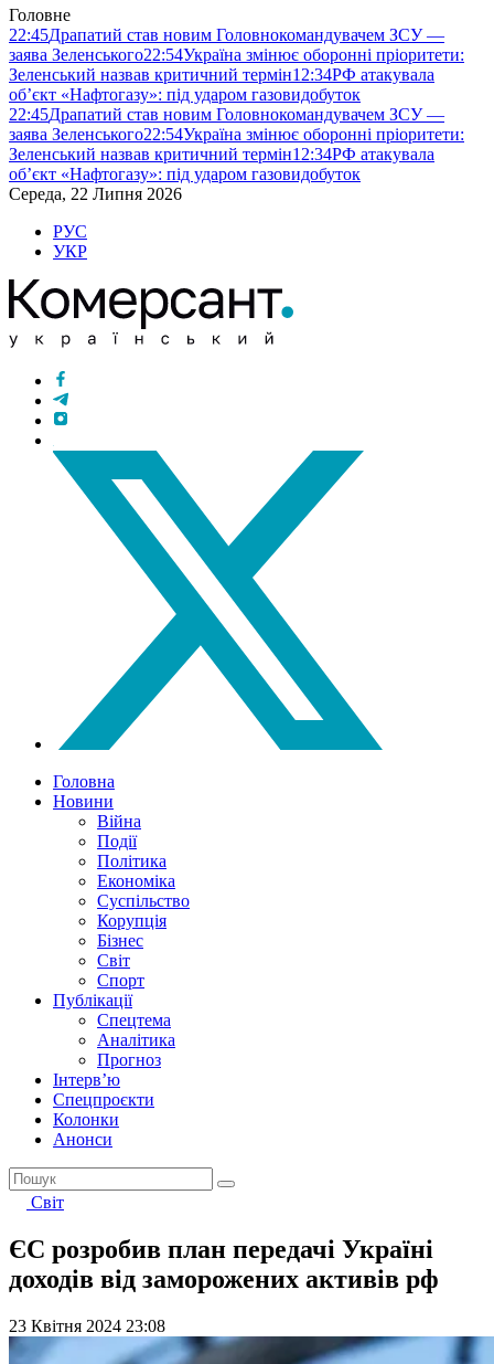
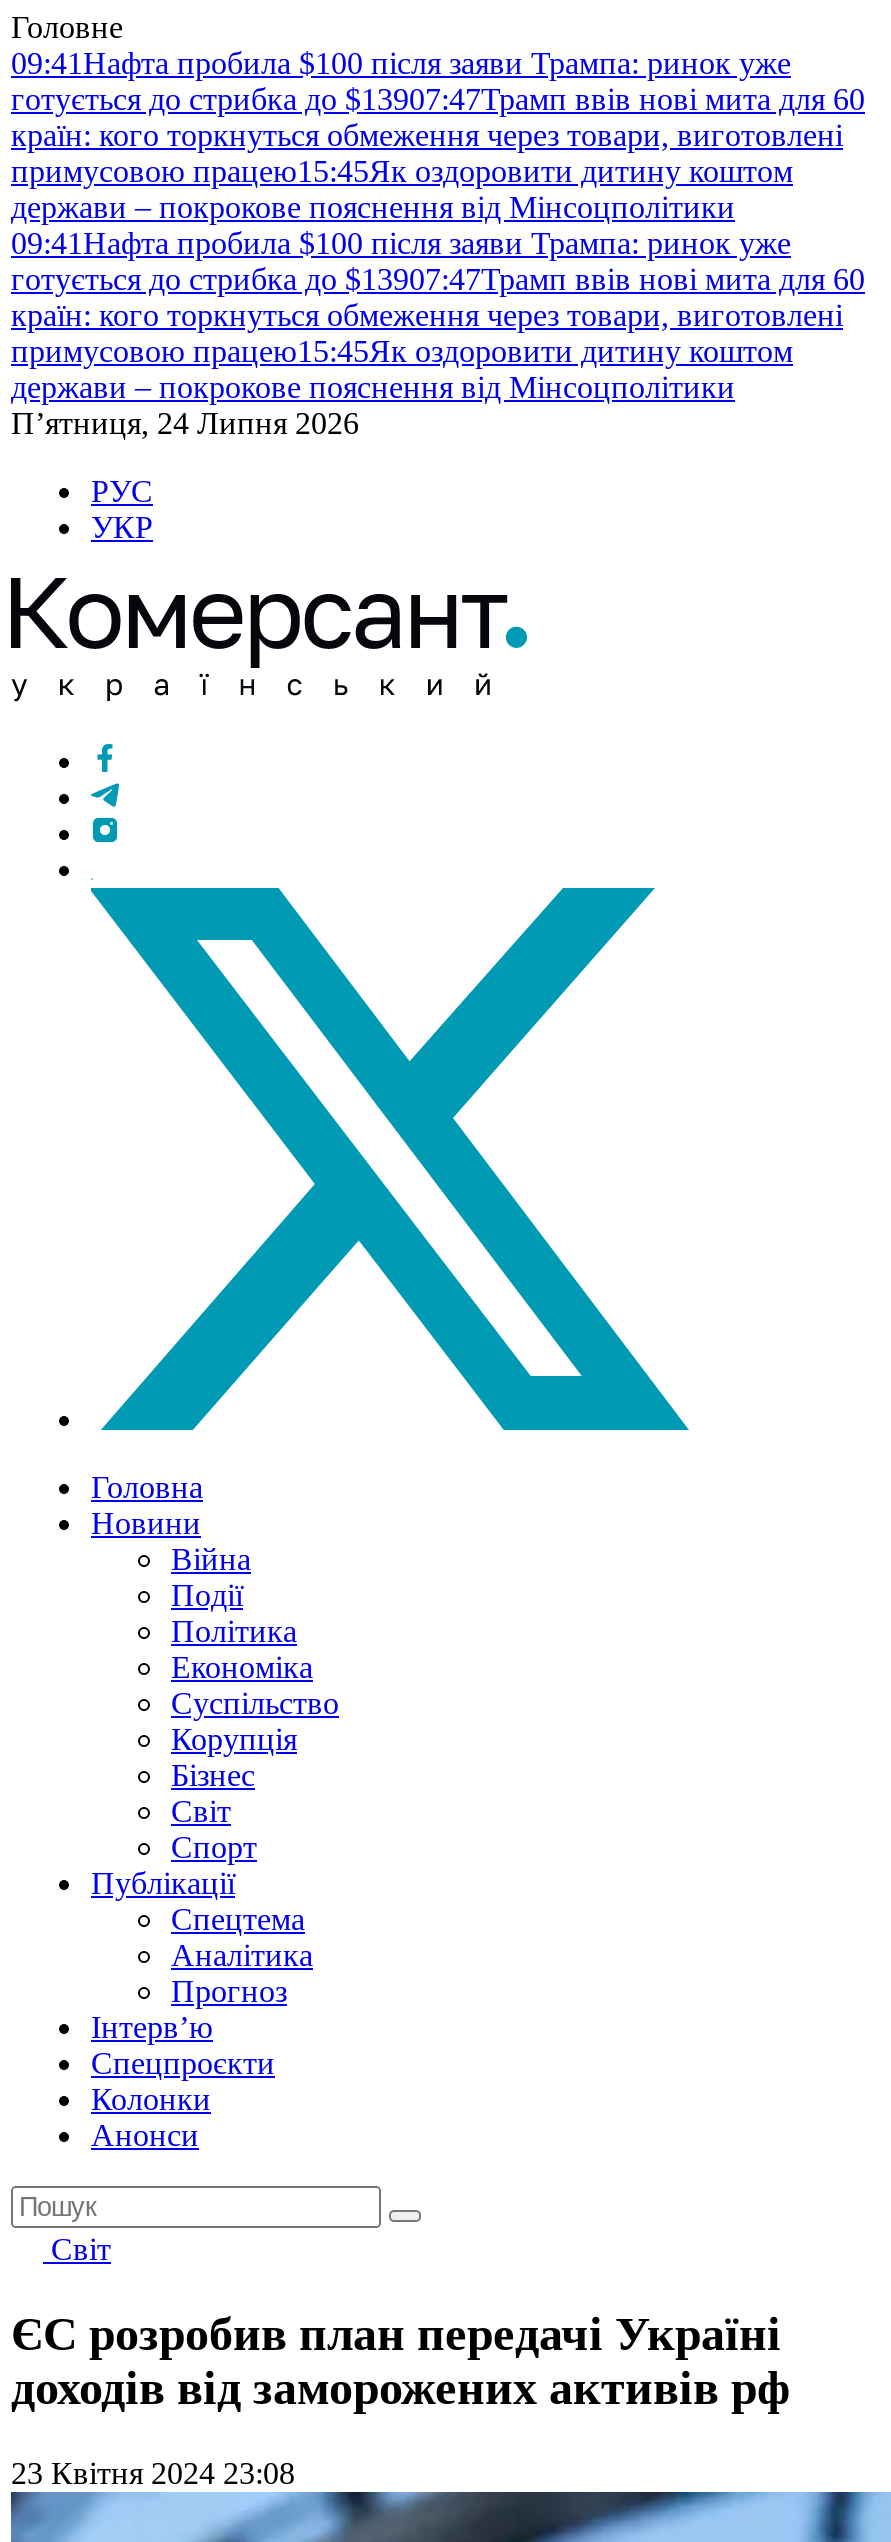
- 22:45Драпатий став новим Головнокомандувачем ЗСУ —
- заява Зеленського22:54Україна змінює оборонні пріоритети:
- Зеленський назвав критичний термін 12:34РФ атакувала
- об’єкт «Нафтогазу»: під ударом газовидобуток
- 22:45Драпатий став новим Головнокомандувачем ЗСУ —
- заява Зеленського22:54Україна змінює оборонні пріоритети:
- Зеленський назвав критичний термін 12:34РФ атакувала
- об’єкт «Нафтогазу»: під ударом газовидобуток
- Середа, 22 Липня 2026
+ 09:41 Нафта пробила $100 після заяви Трампа: ринок уже
+ готується до стрибка до $13907:47Трамп ввів нові мита для 60
+ країн: кого торкнуться обмеження через товари, виготовлені
+ примусовою працею15:45Як оздоровити дитину коштом
+ держави – покрокове пояснення від Мінсоцполітики
+ 09:41 Нафта пробила $100 після заяви Трампа: ринок уже
+ готується до стрибка до $13907:47Трамп ввів нові мита для 60
+ країн: кого торкнуться обмеження через товари, виготовлені
+ примусовою працею15:45Як оздоровити дитину коштом
+ держави – покрокове пояснення від Мінсоцполітики
+ П’ятниця, 24 Липня 2026
